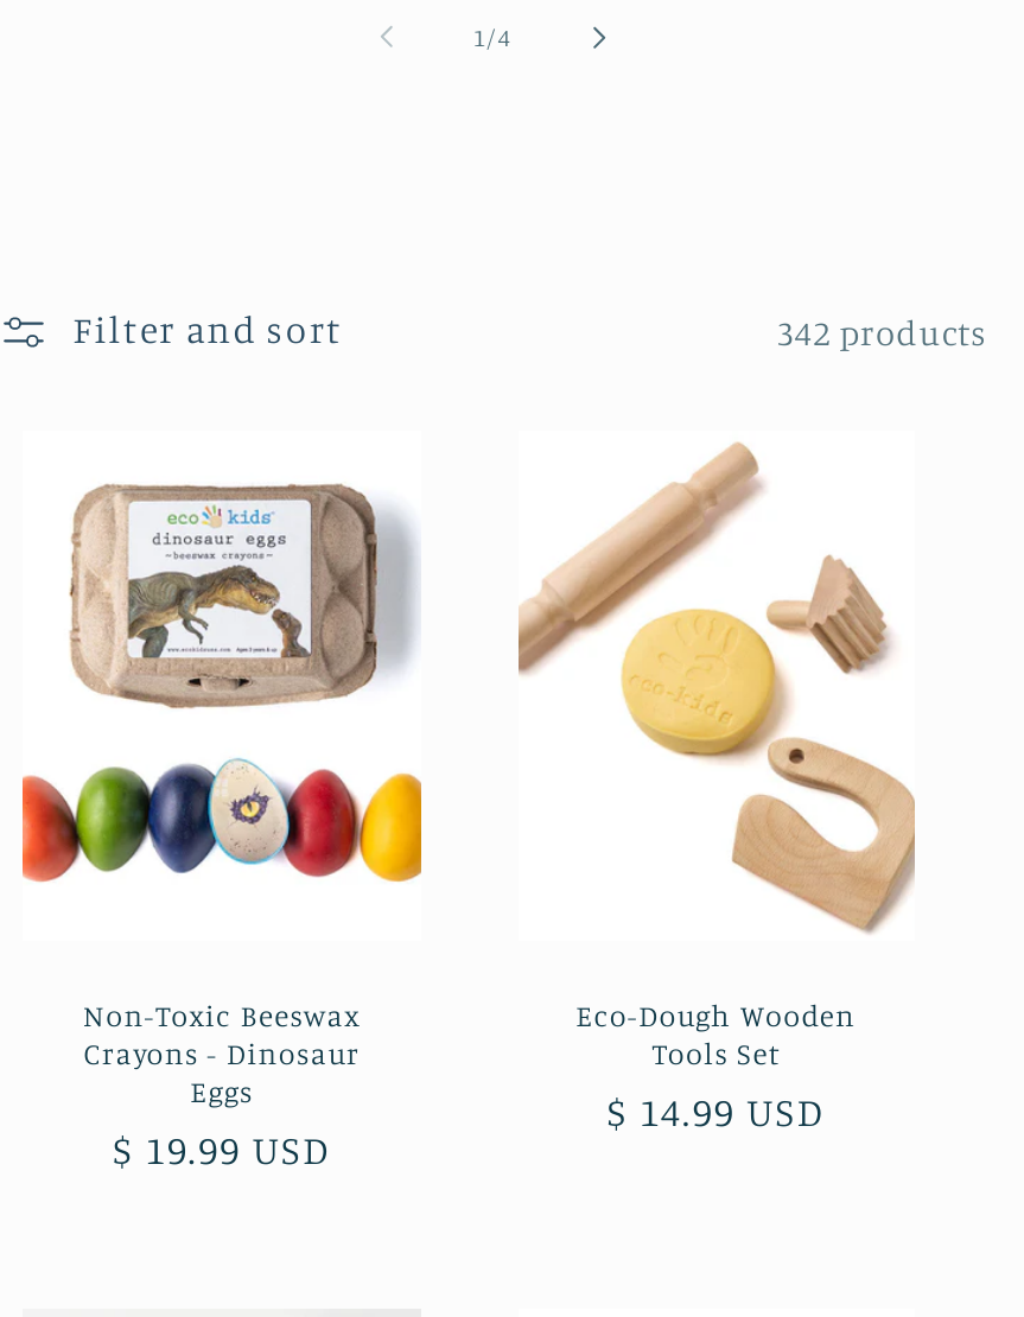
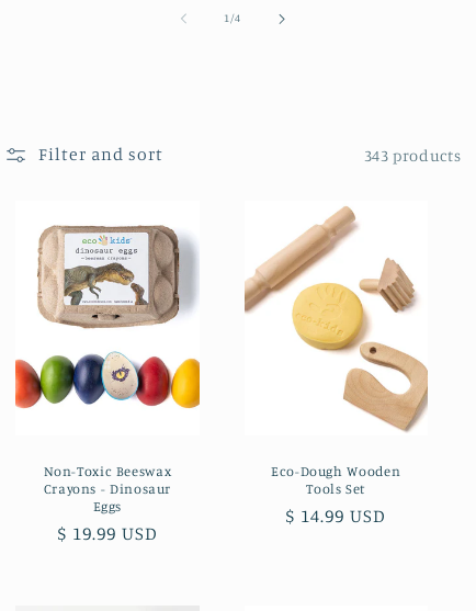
- 342 products
+ 343 products
